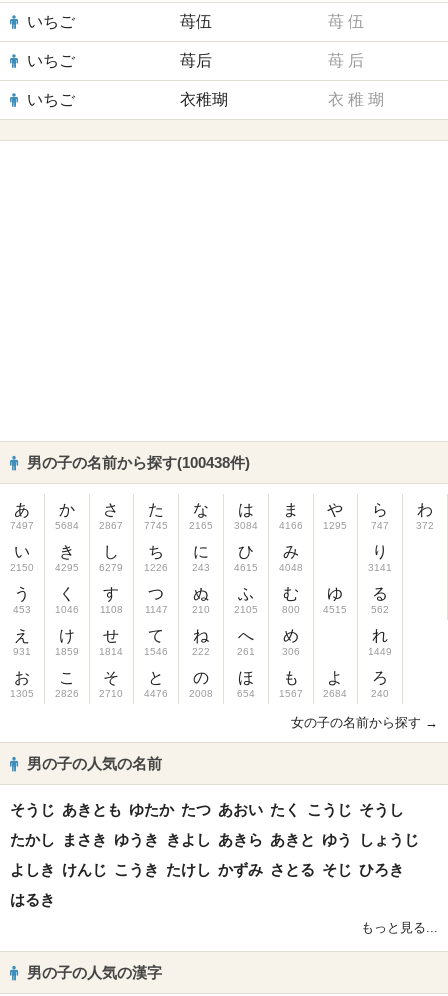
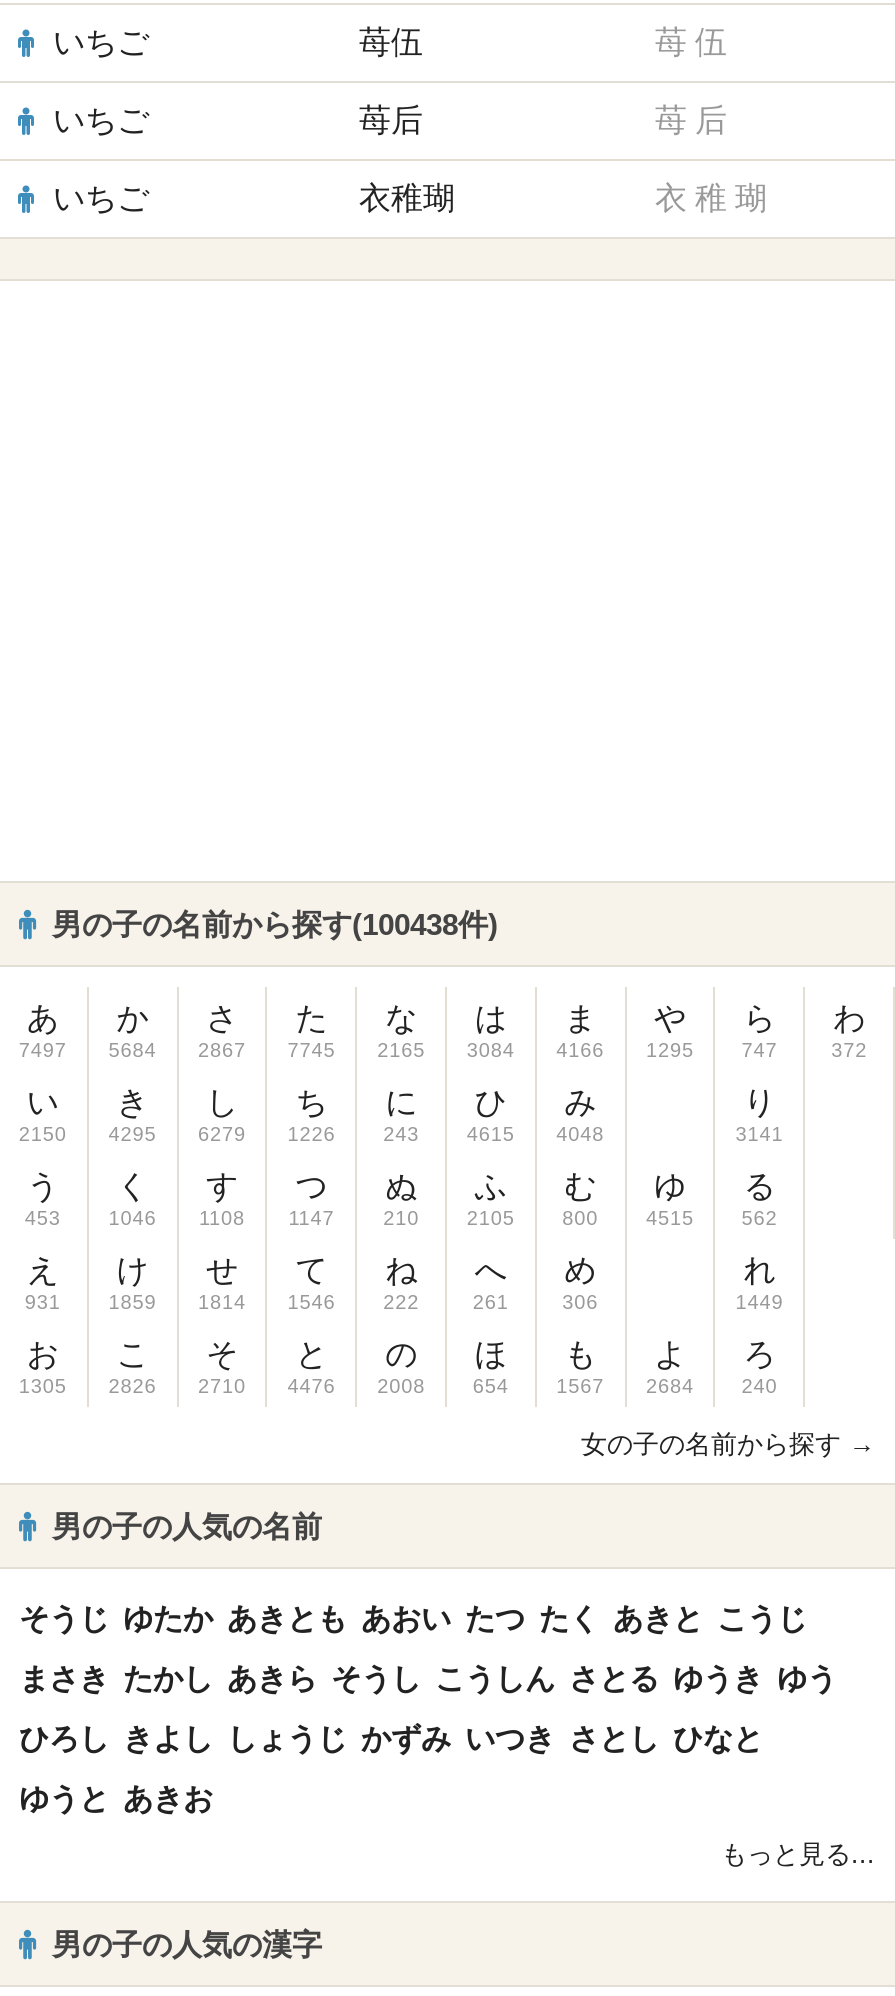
- そうじ あきとも ゆたか たつ あおい たく こうじ そうし
+ そうじ ゆたか あきとも あおい たつ たく あきと こうじ

- たかし まさき ゆうき きよし あきら あきと ゆう しょうじ
+ まさき たかし あきら そうし こうしん さとる ゆうき ゆう

- よしき けんじ こうき たけし かずみ さとる そじ ひろき
+ ひろし きよし しょうじ かずみ いつき さとし ひなと

- はるき
+ ゆうと あきお
